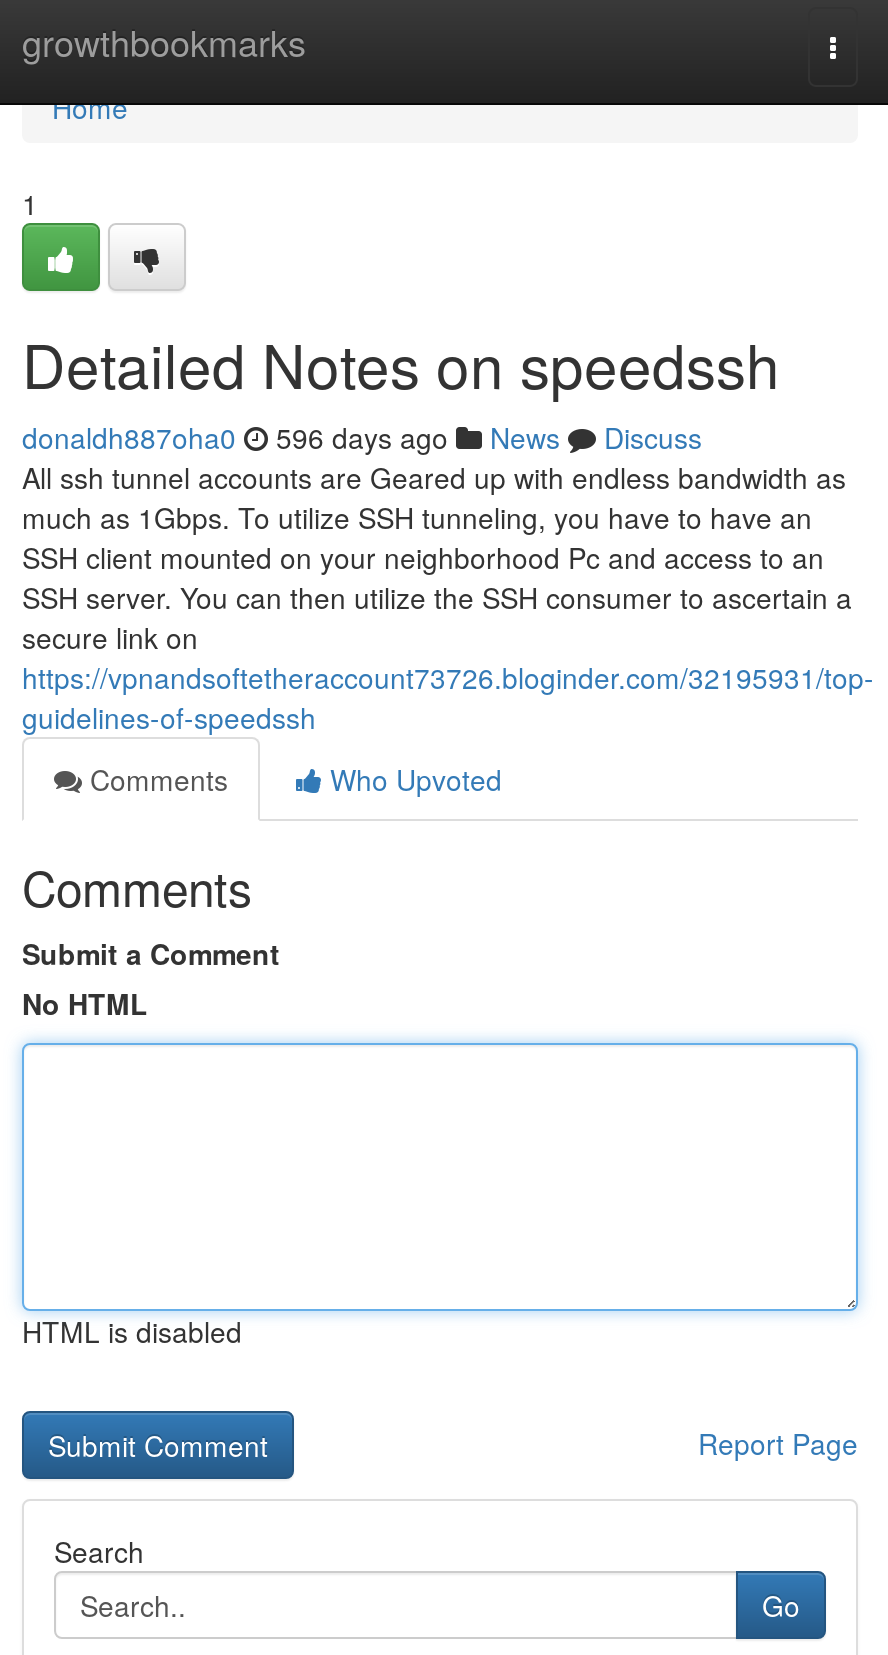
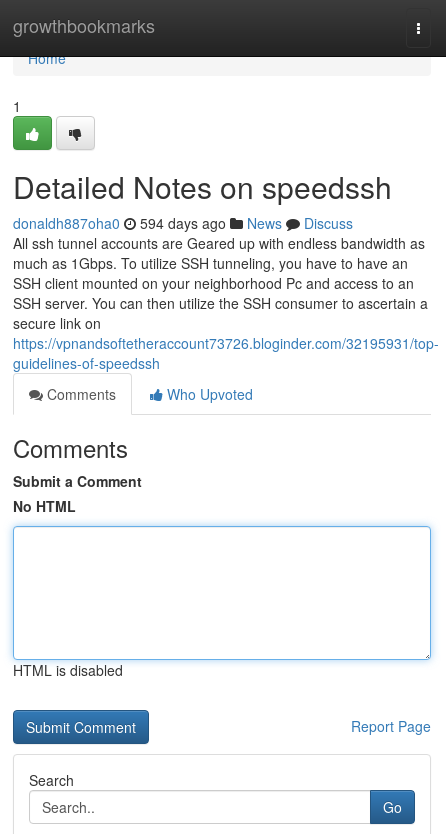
- donaldh887oha0 596 days ago News Discuss
+ donaldh887oha0 594 days ago News Discuss
